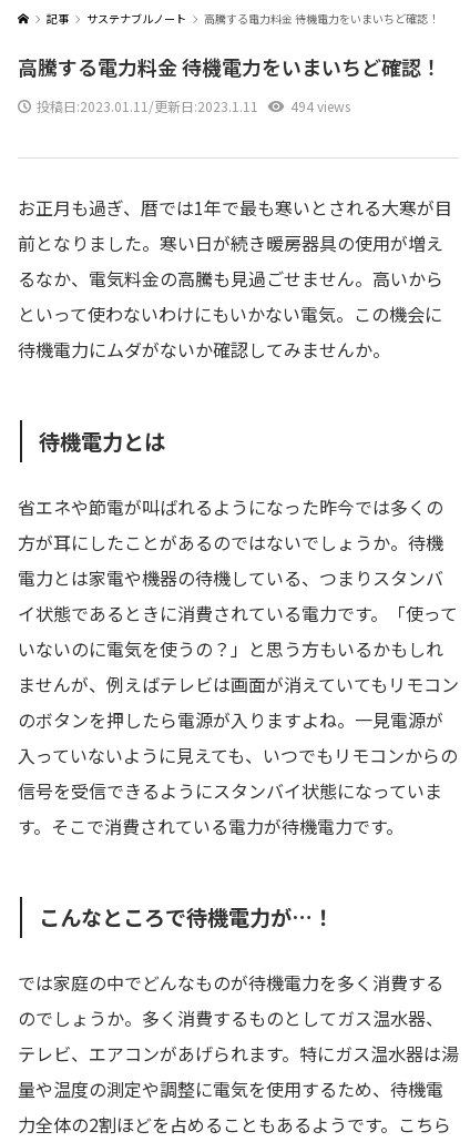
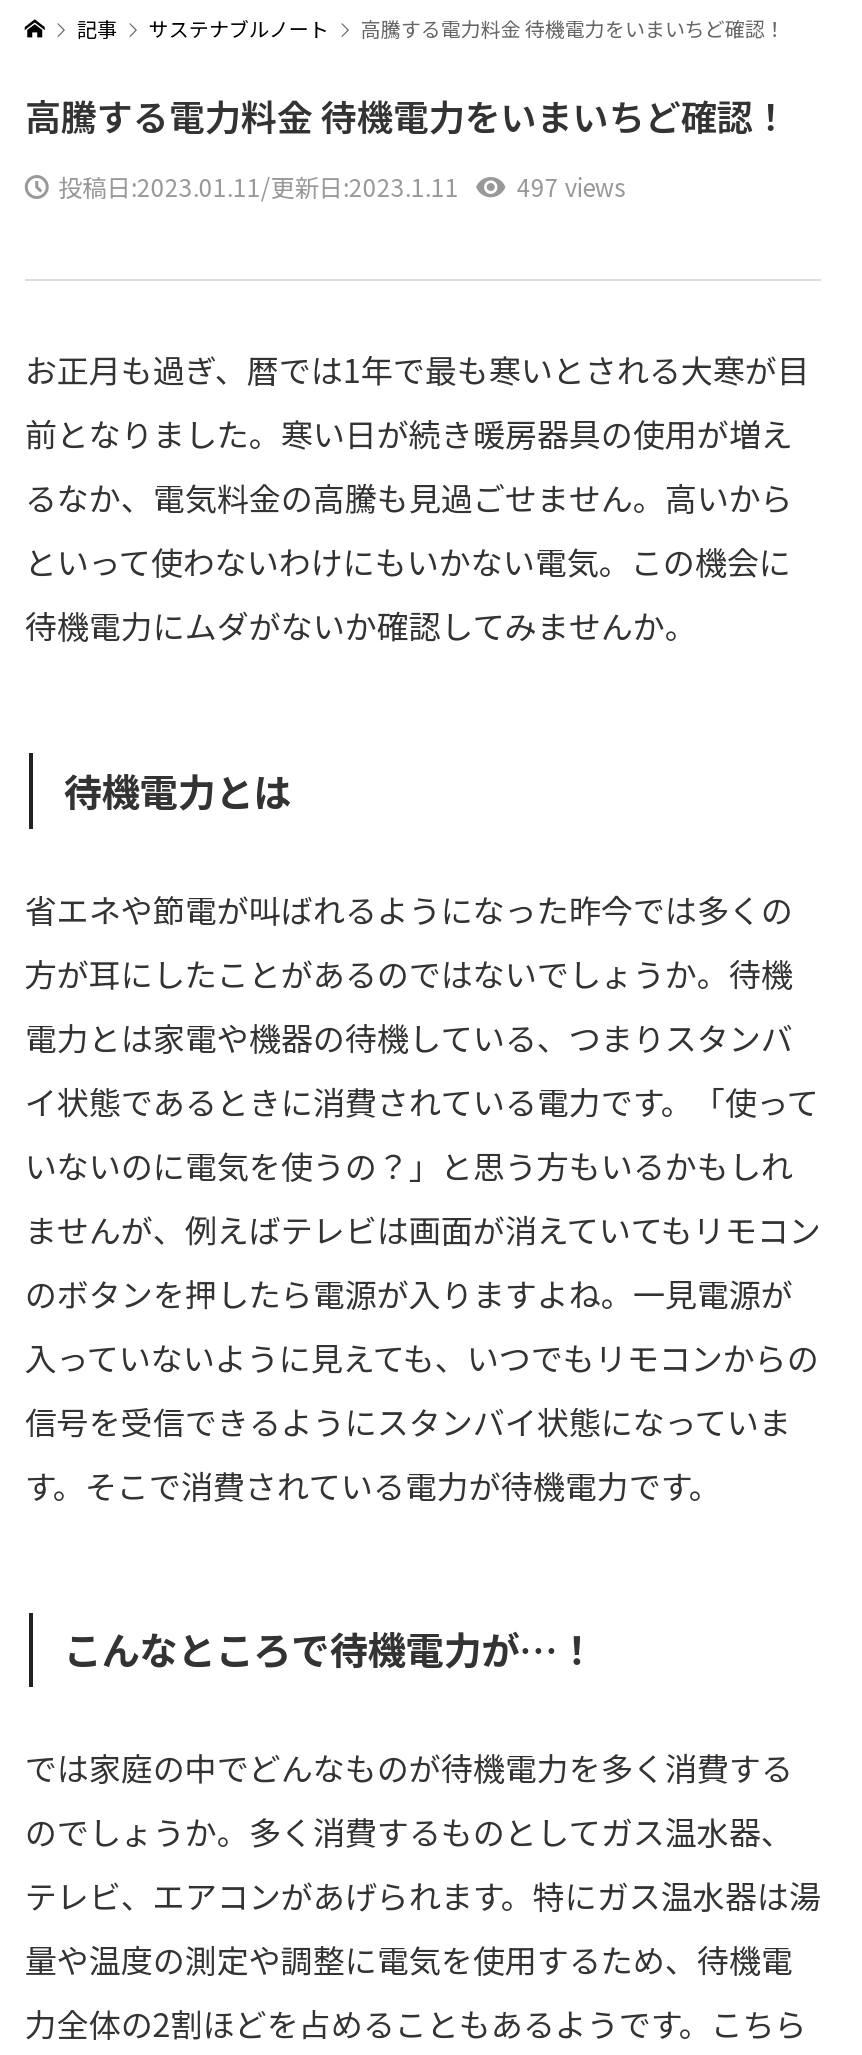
- 投稿日: 2023.01.11/更新日:2023.1.11 494 views
+ 投稿日: 2023.01.11/更新日:2023.1.11 497 views
